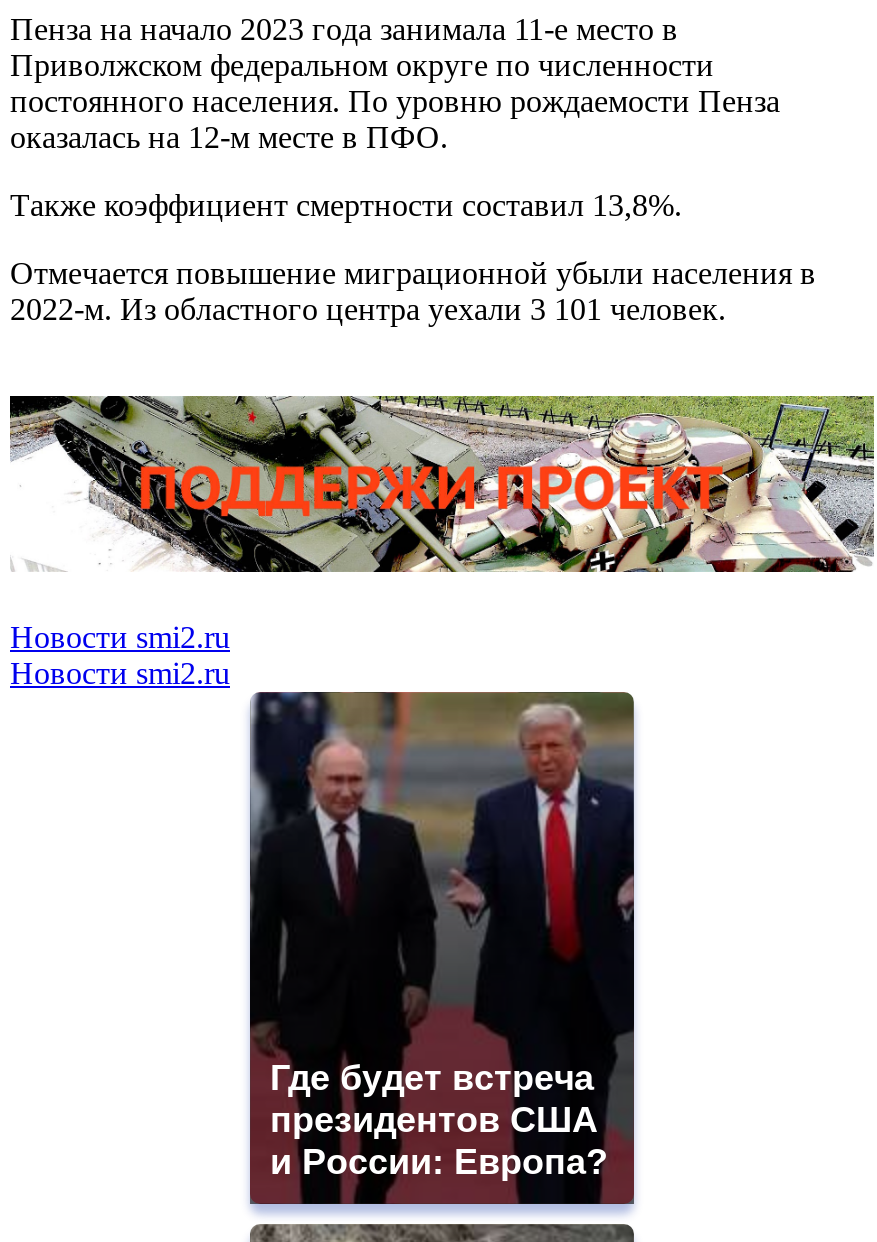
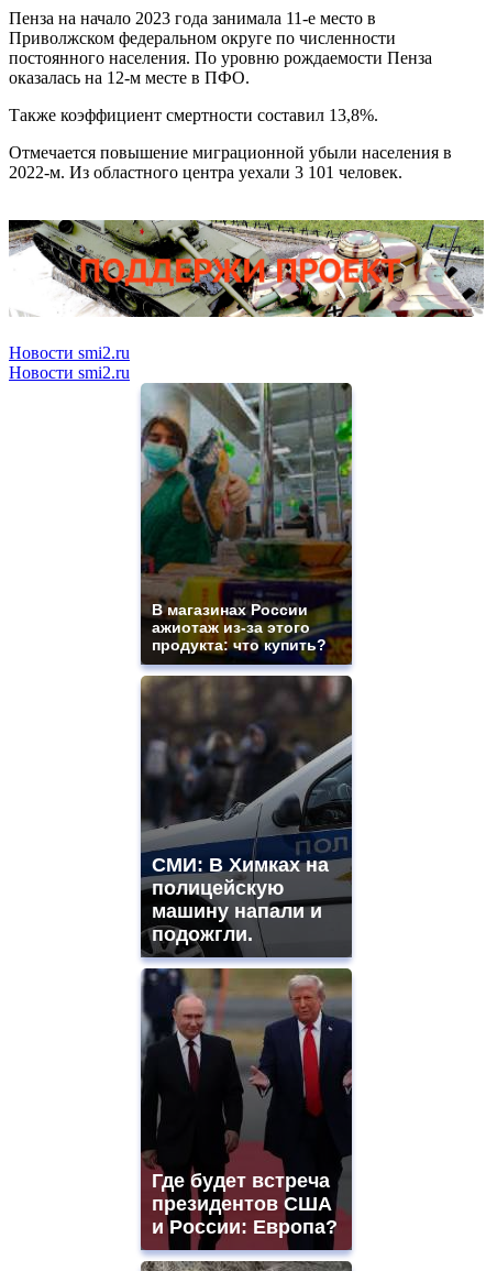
+ [image]
+ СМИ: В Химках на
+ полицейскую
+ машину напали и
+ подожгли.

+ [image]
+ В магазинах России
+ ажиотаж из-за этого
+ продукта: что купить?
